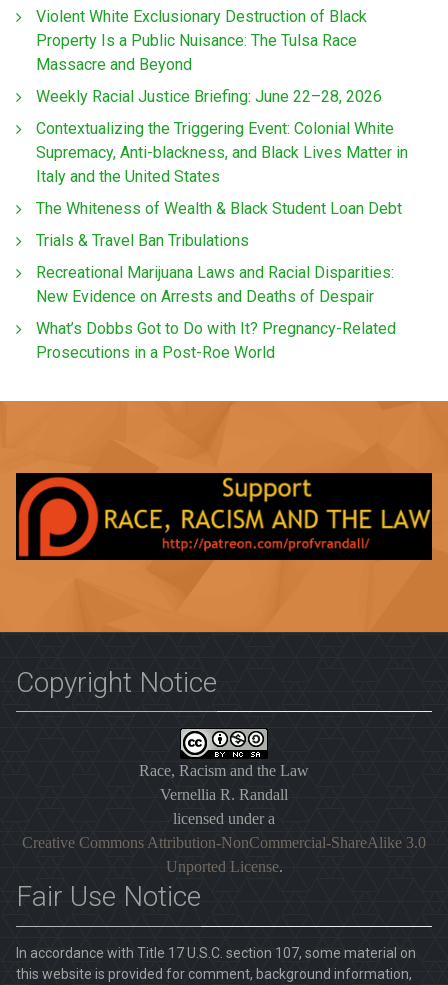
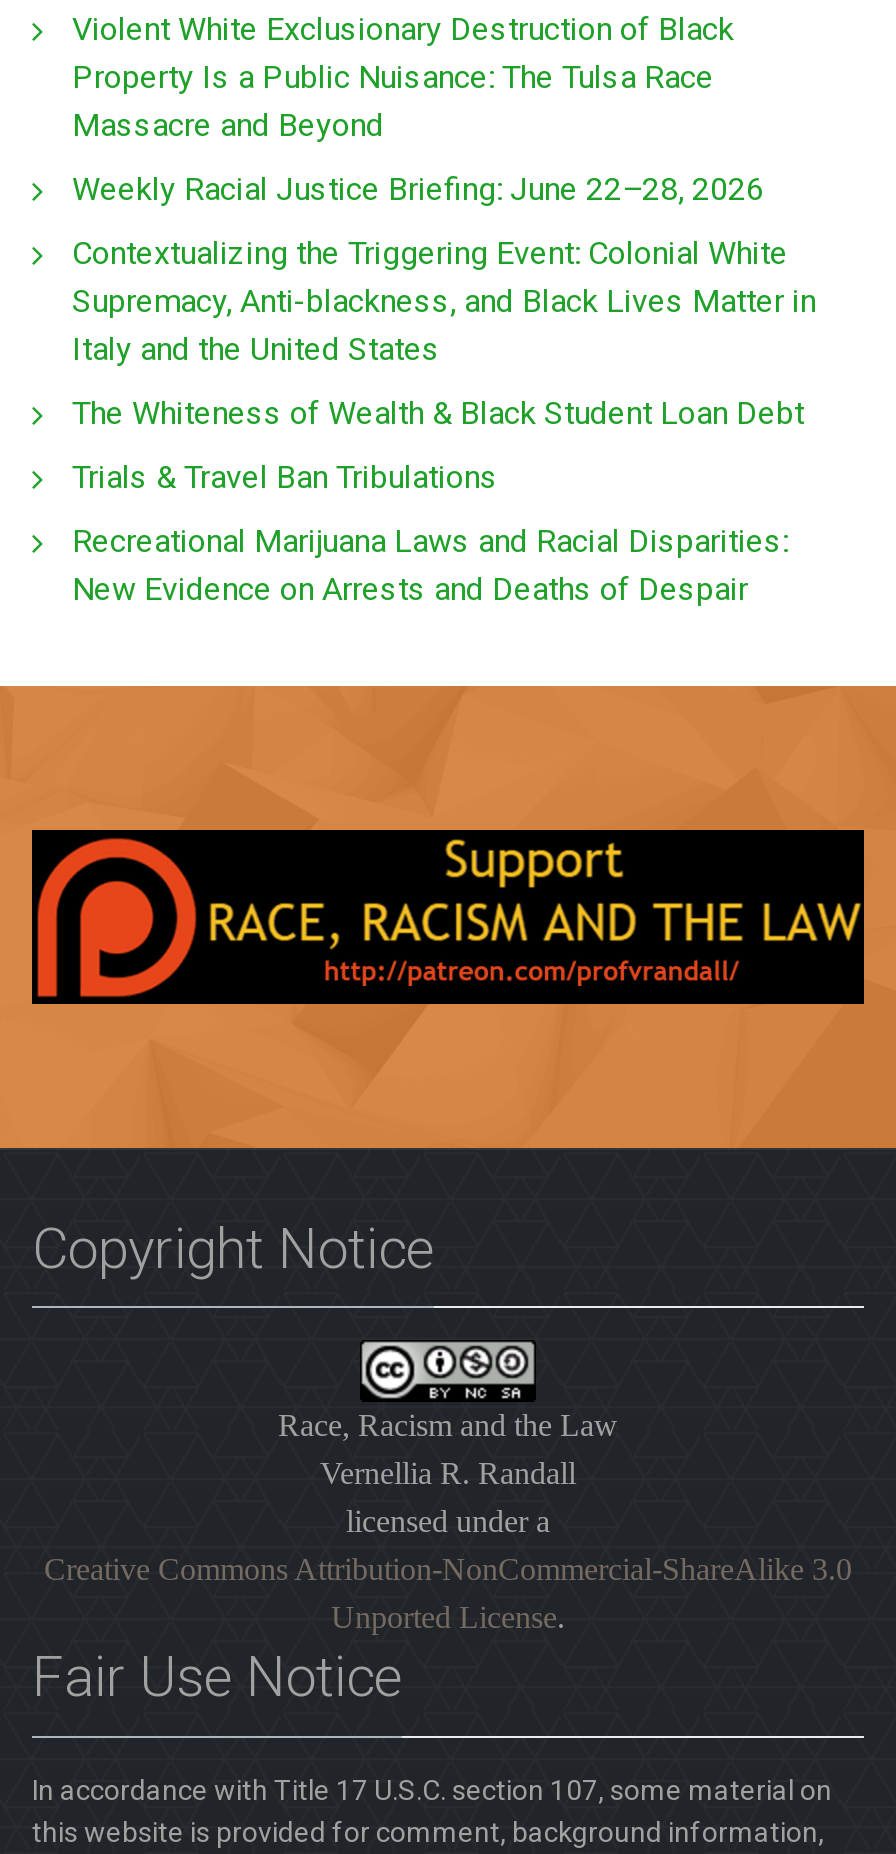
- What’s Dobbs Got to Do with It? Pregnancy-Related
- Prosecutions in a Post-Roe World
